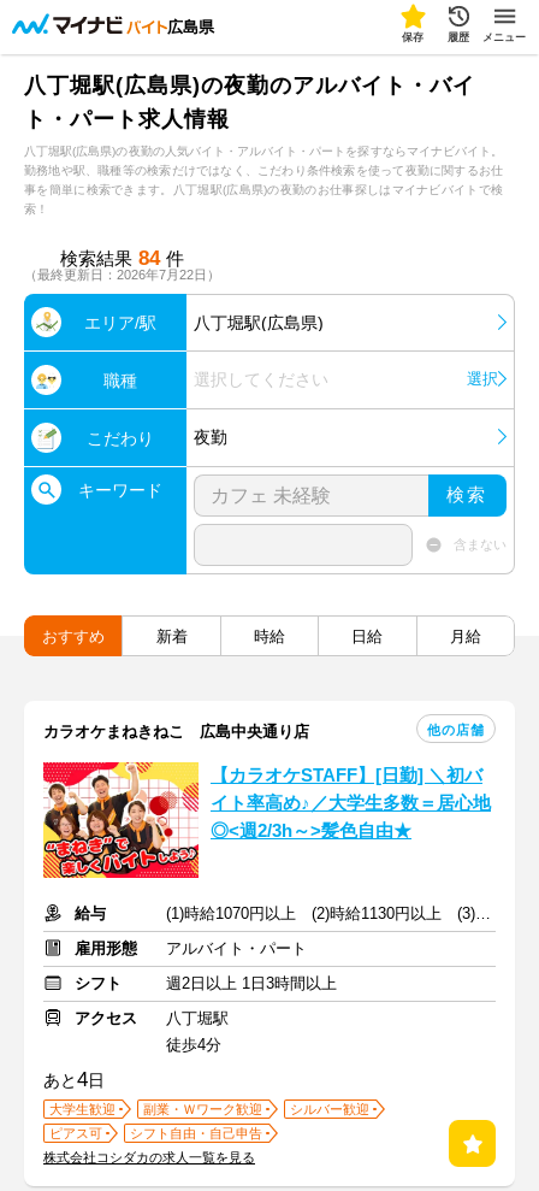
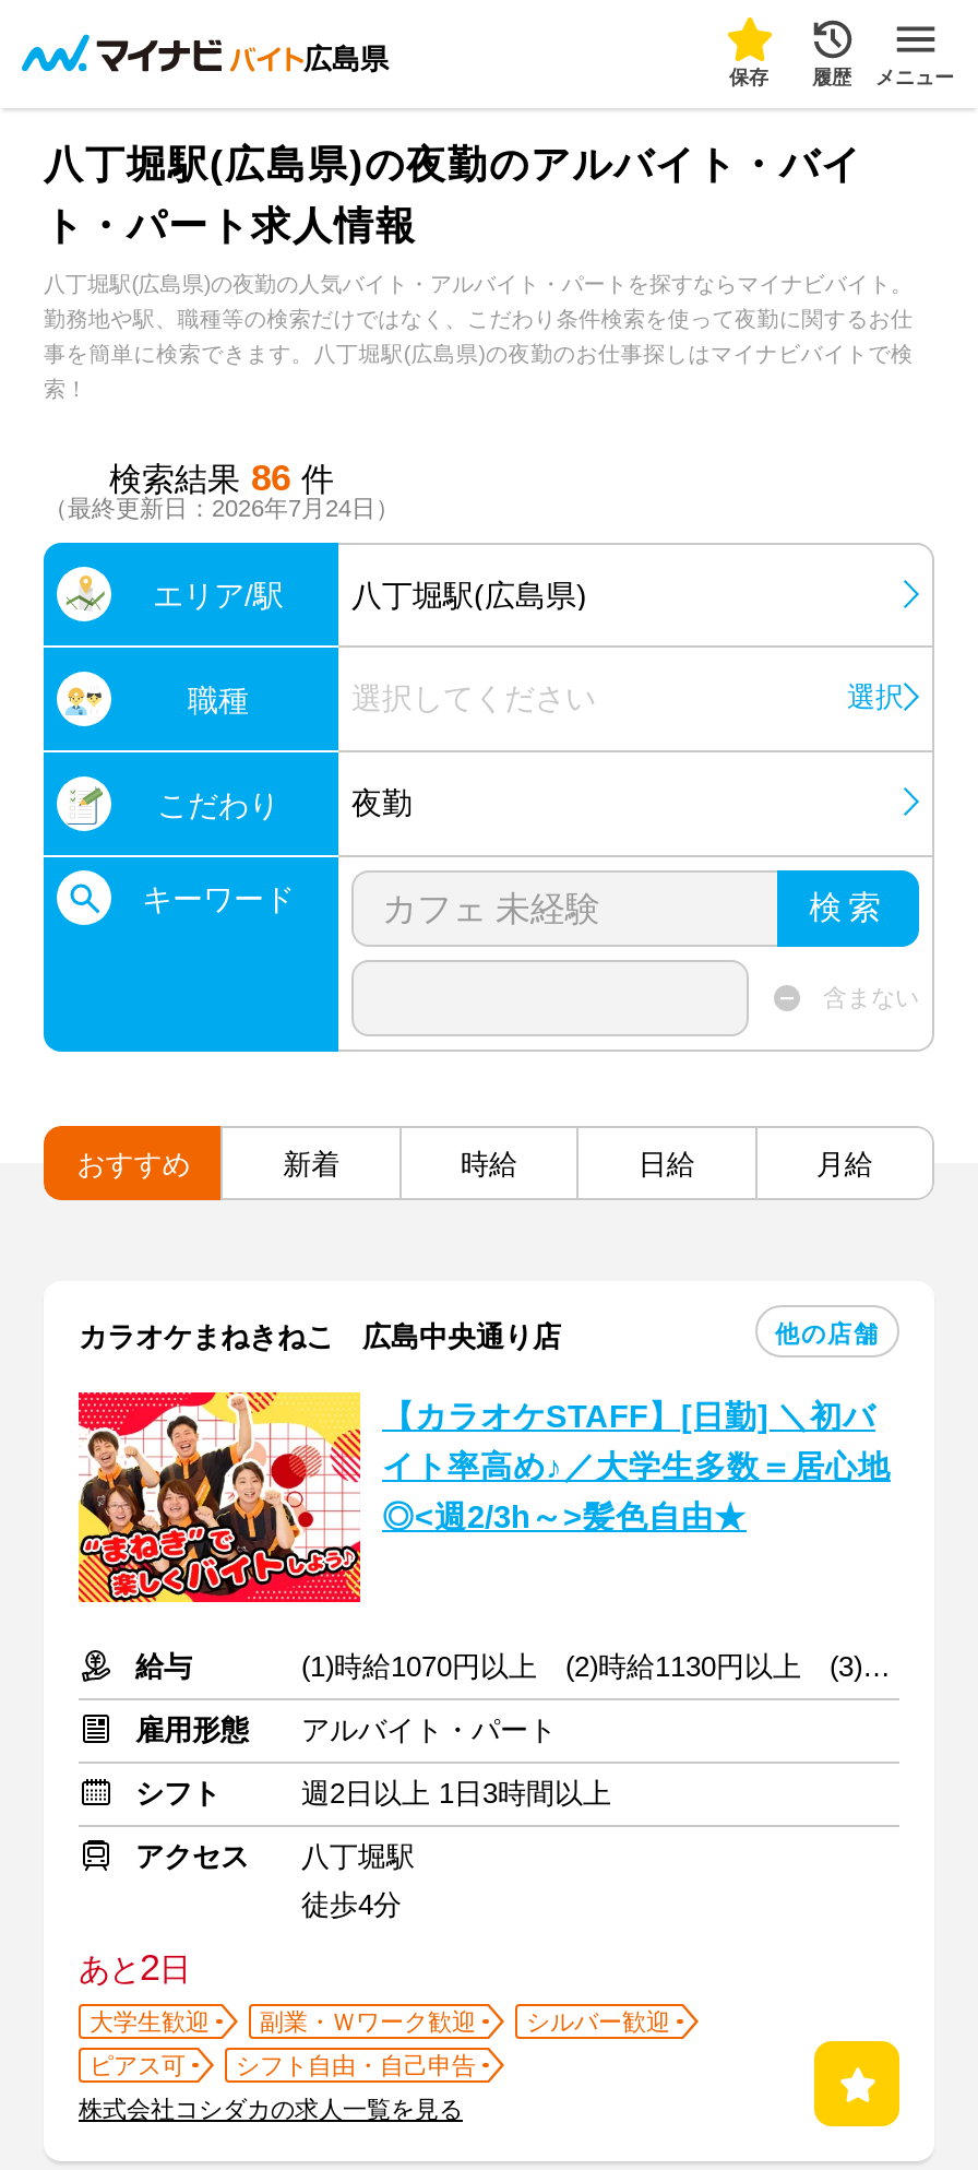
- 検索結果 84 件
+ 検索結果 86 件

- （最終更新日：2026年7月22日）
+ （最終更新日：2026年7月24日）

- あと4日
+ あと2日
